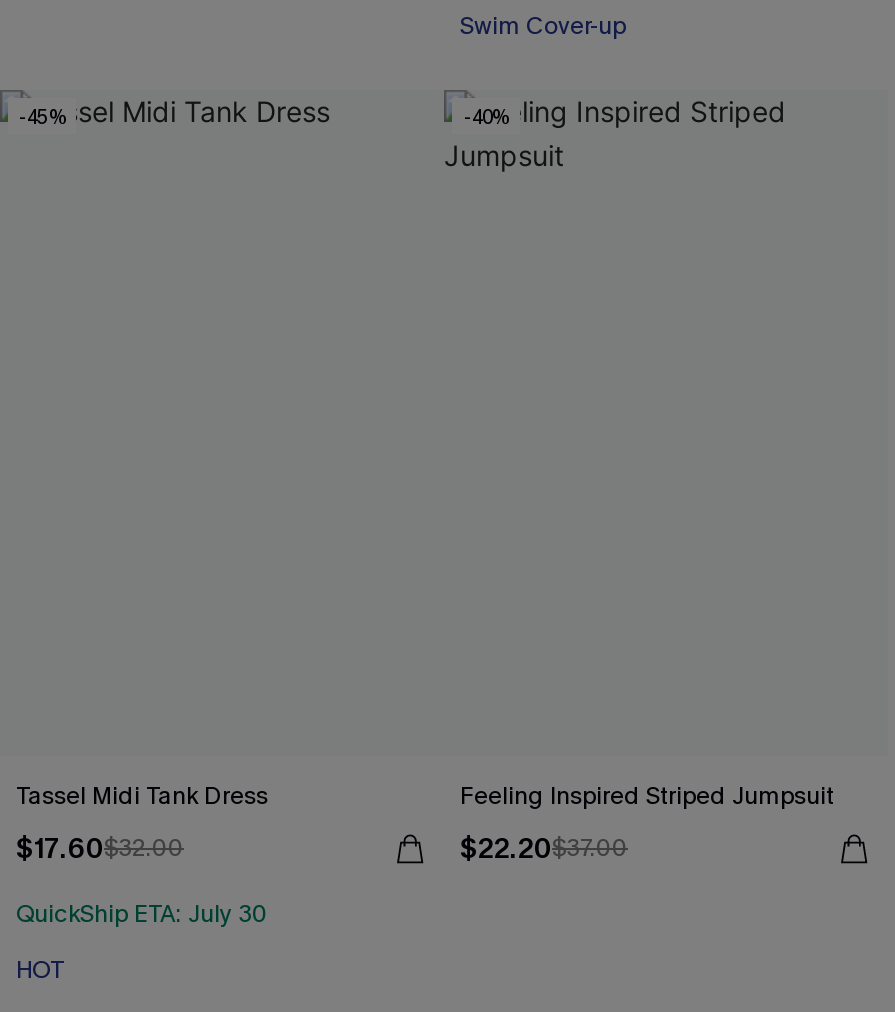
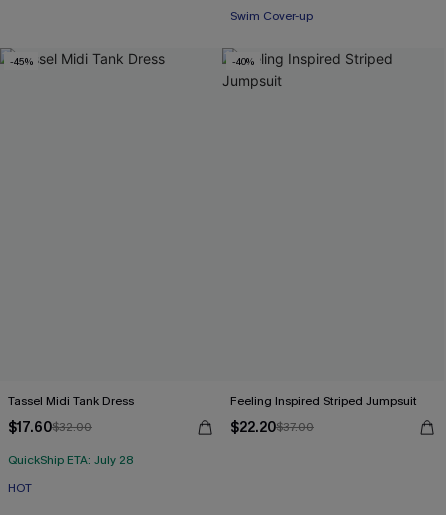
- QuickShip ETA: July 30
+ QuickShip ETA: July 28
